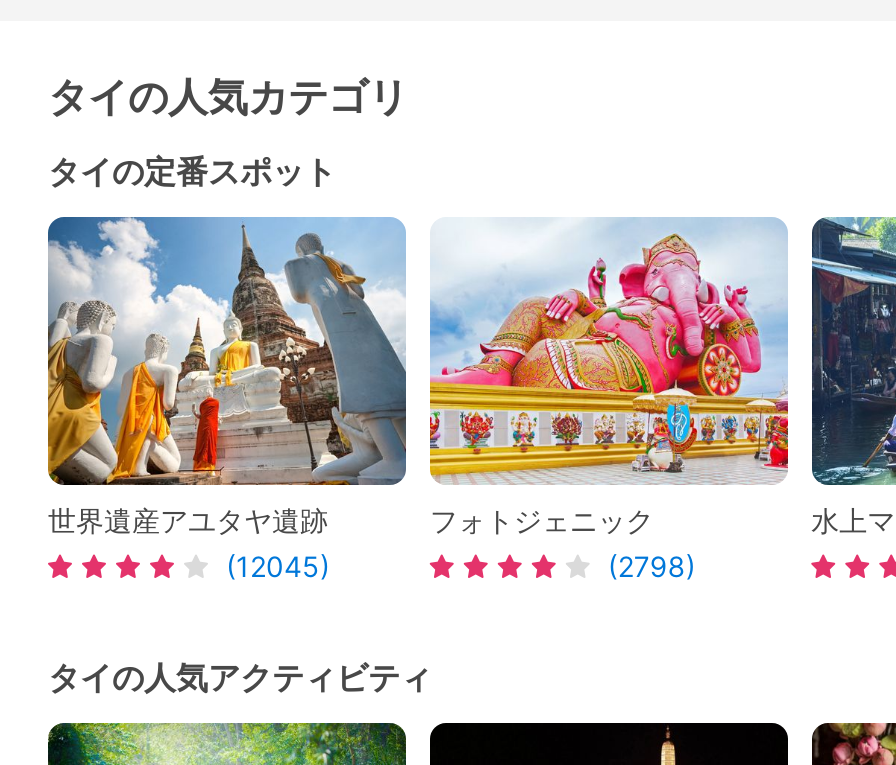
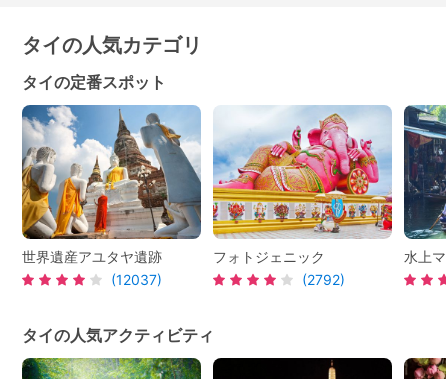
- (12045)
+ (12037)

- (2798)
+ (2792)
